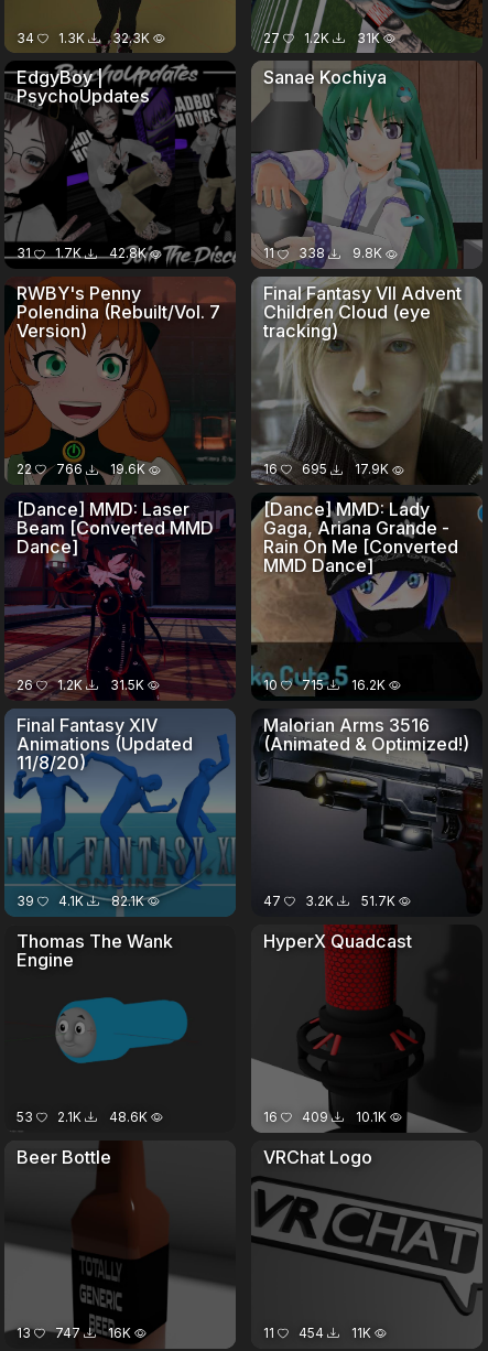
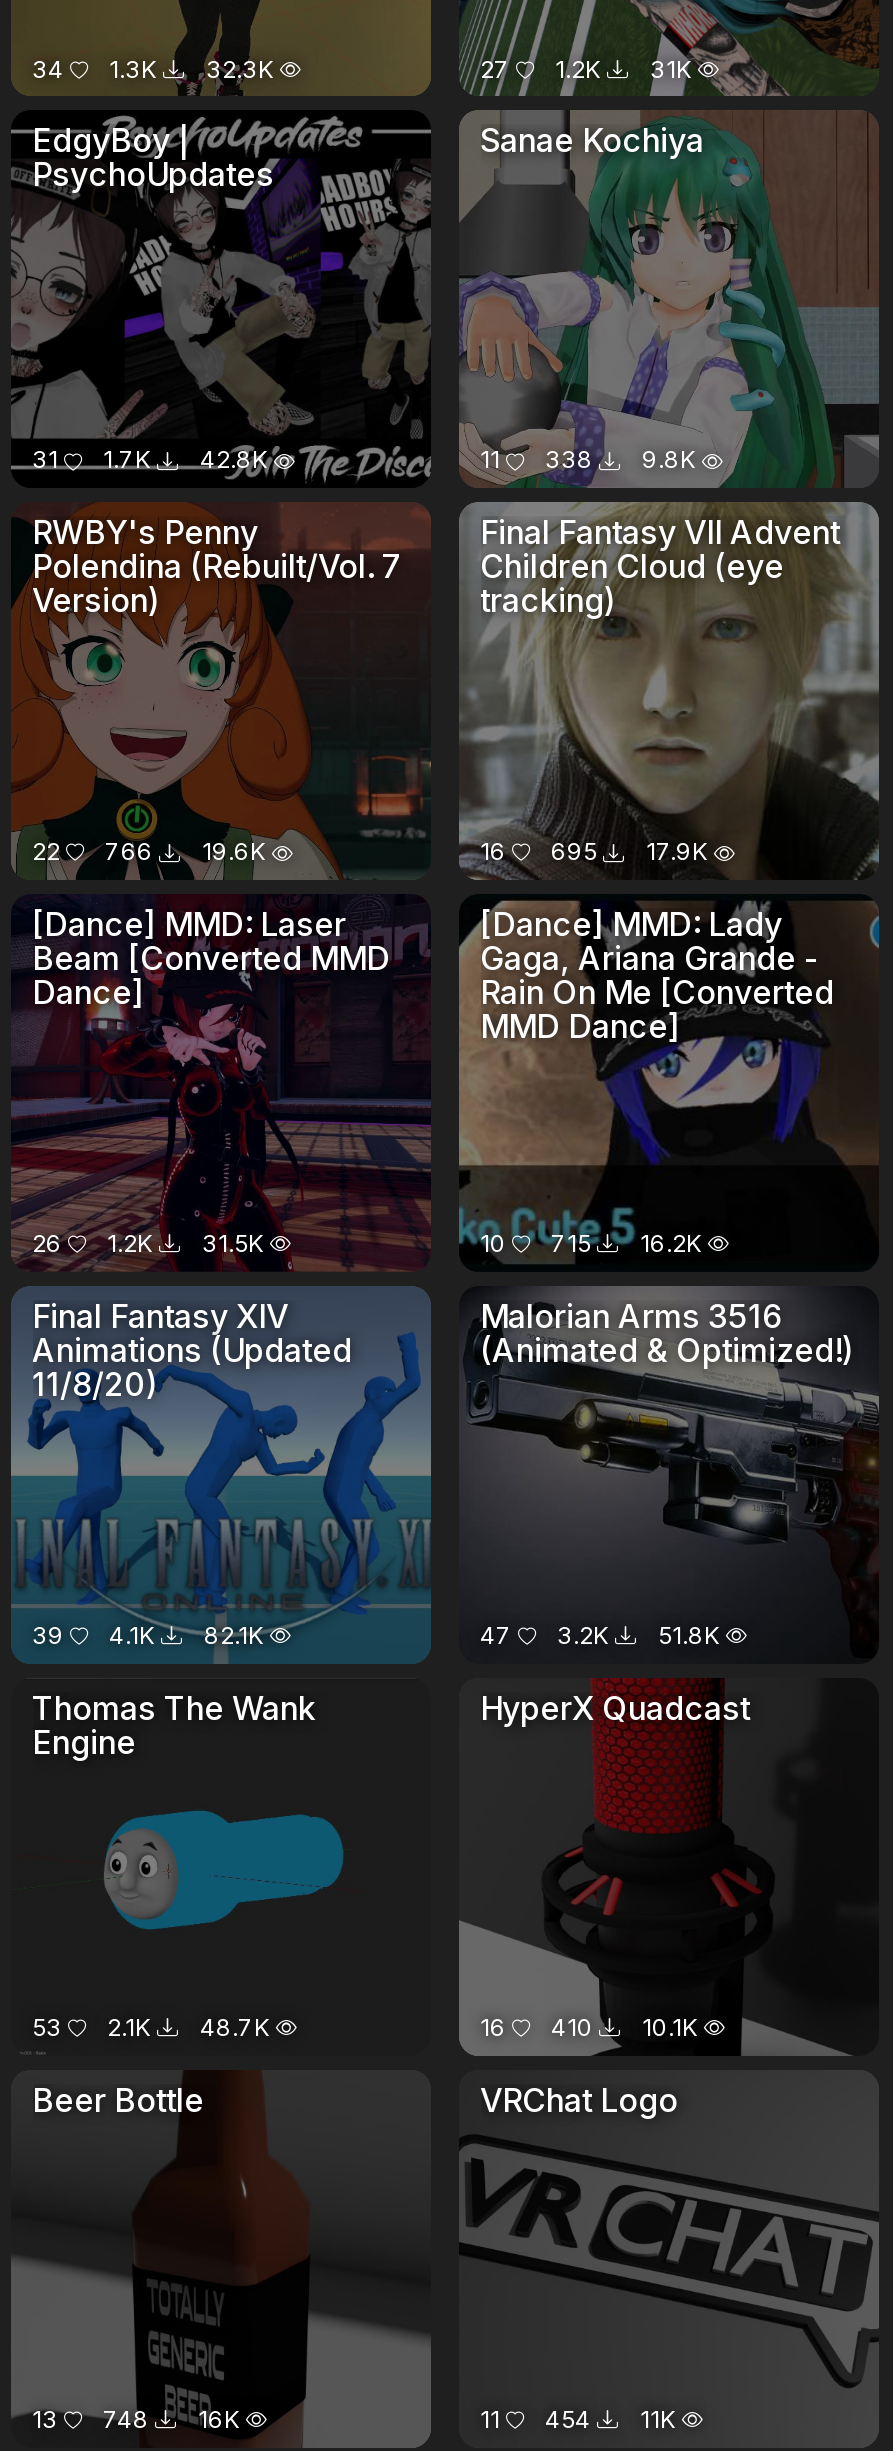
- 47 3.2K 51.7K
+ 47 3.2K 51.8K

- 53 2.1K 48.6K
+ 53 2.1K 48.7K

- 16 409 10.1K
+ 16 410 10.1K

- 13 747 16K
+ 13 748 16K
